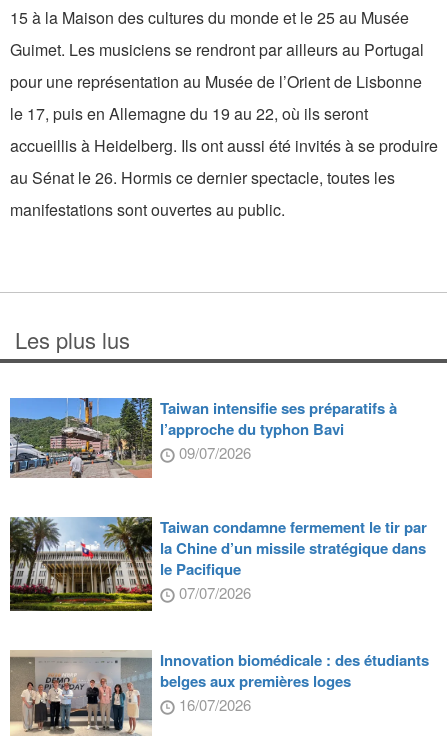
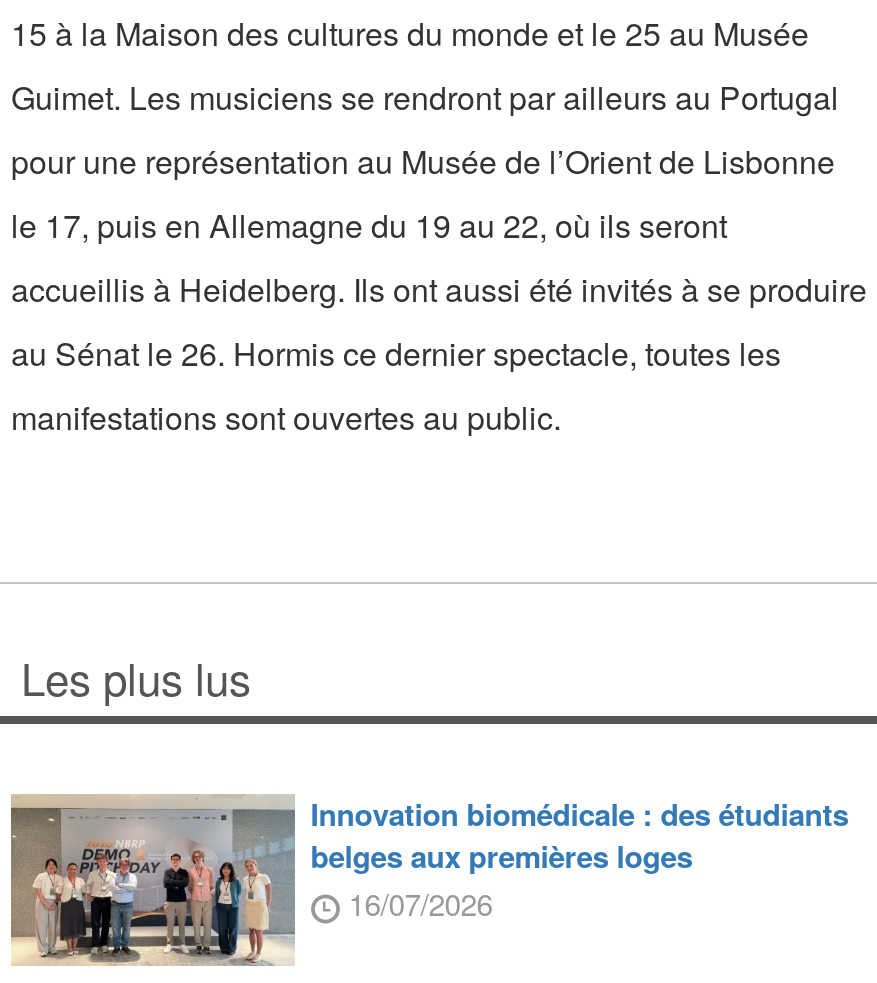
- [image]
- Taiwan intensifie ses préparatifs à
- l’approche du typhon Bavi
- 09/07/2026
- Taiwan condamne fermement le tir par
- la Chine d’un missile stratégique dans
- le Pacifique
- 07/07/2026

- [image]
